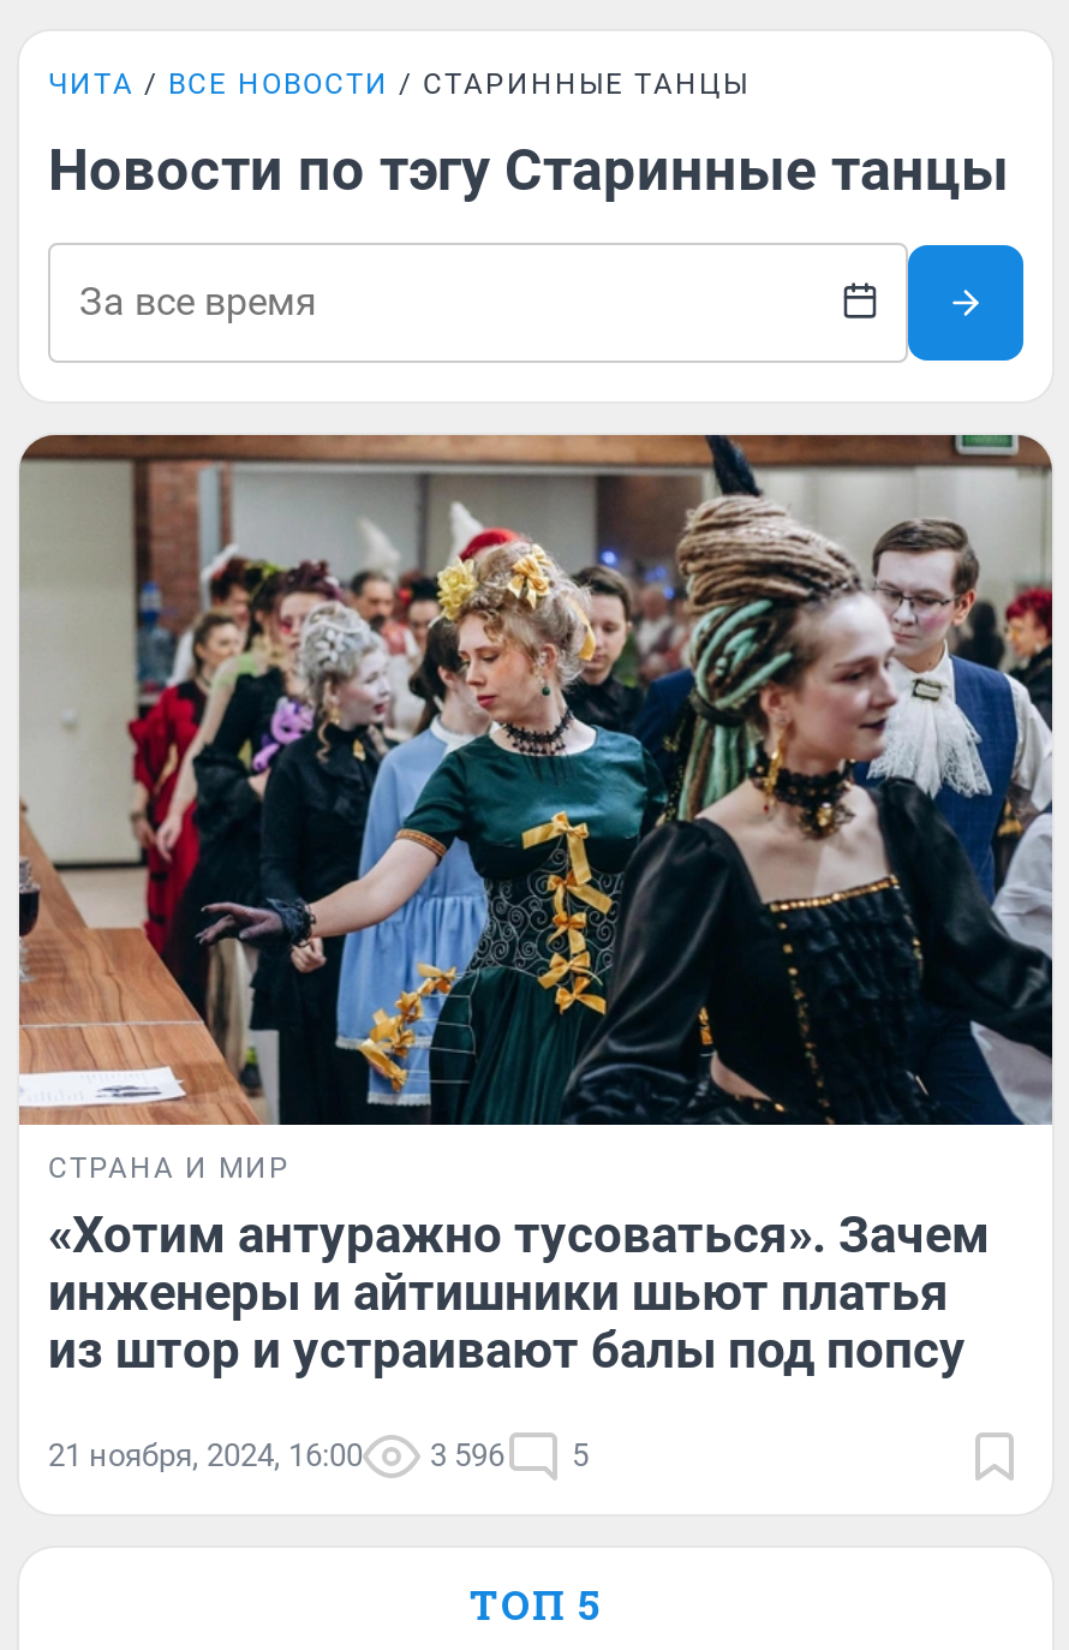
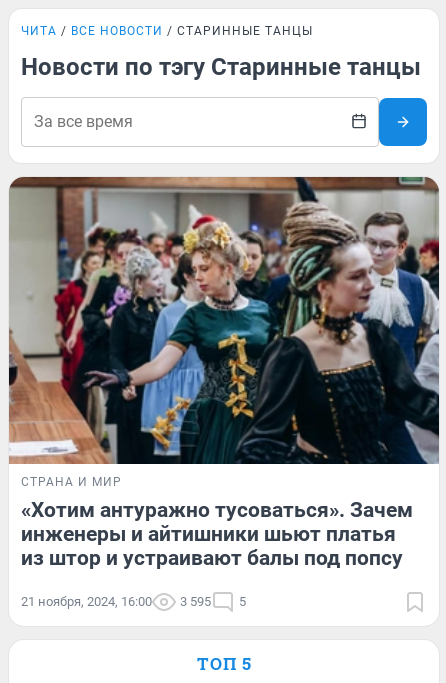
- 21 ноября, 2024, 16:00 3 596 5
+ 21 ноября, 2024, 16:00 3 595 5
